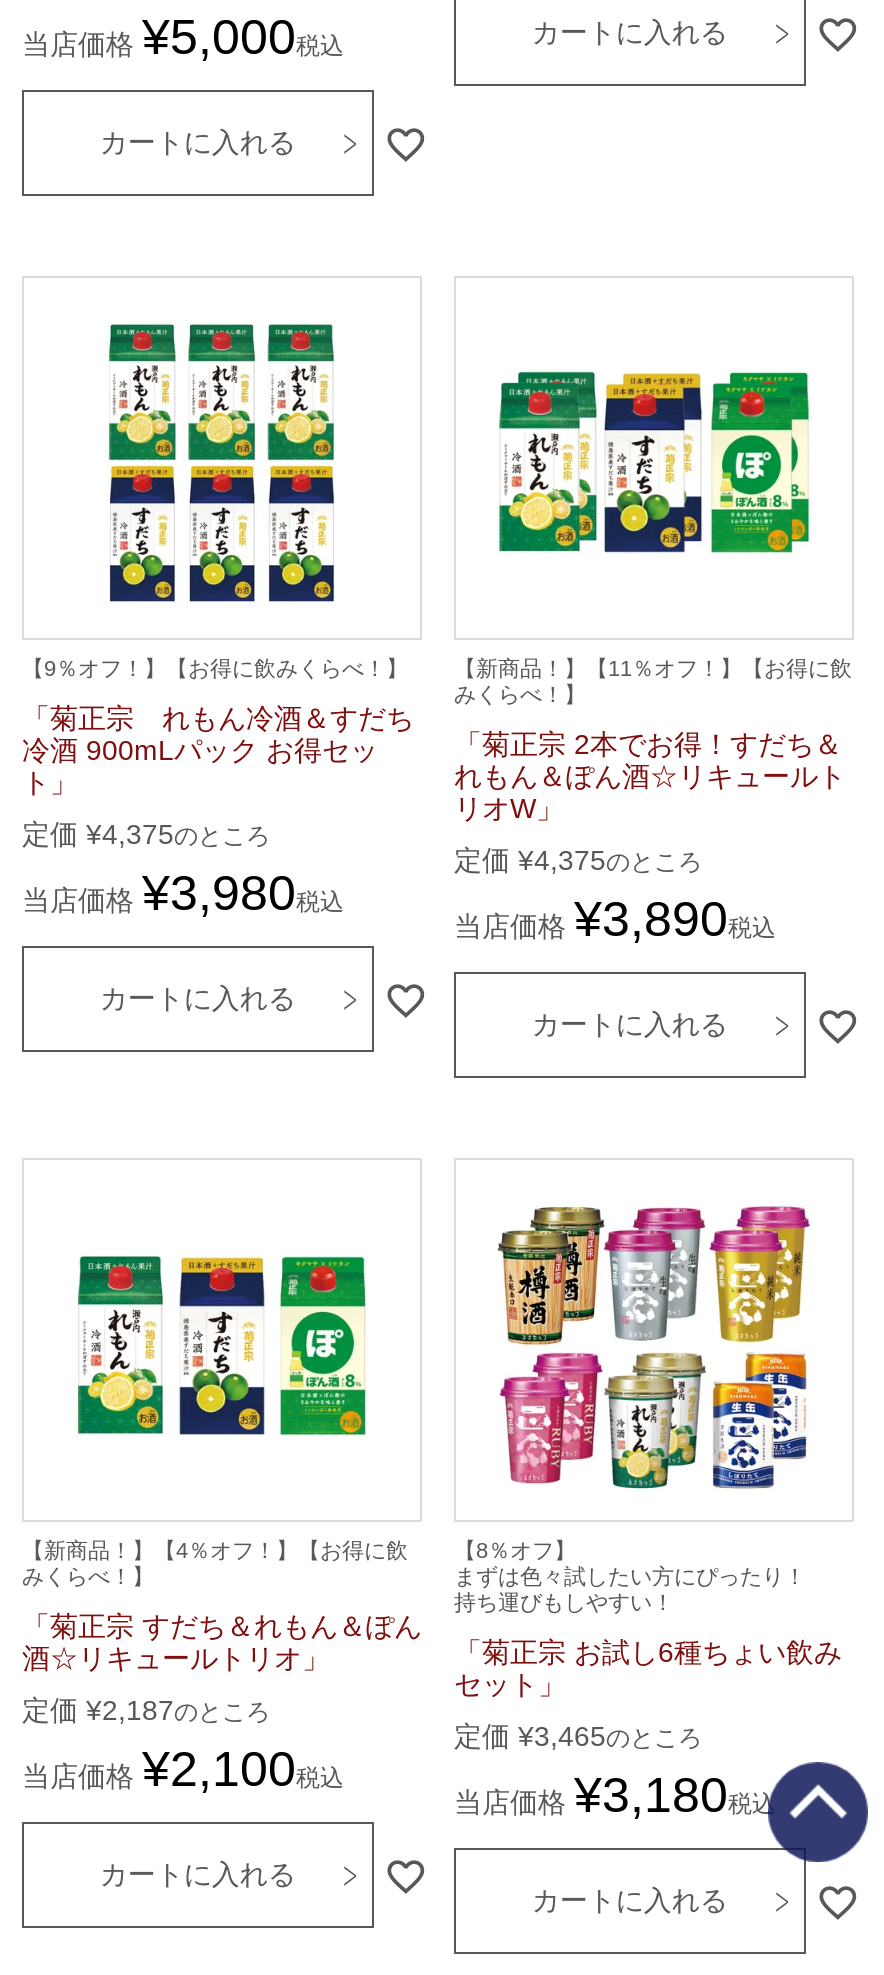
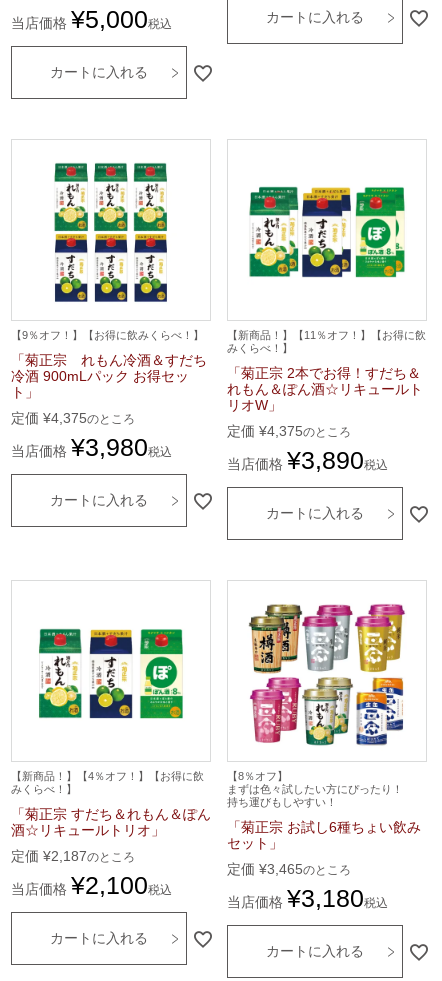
- [image]
